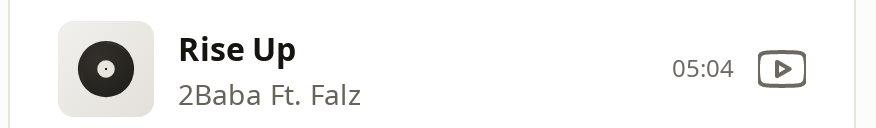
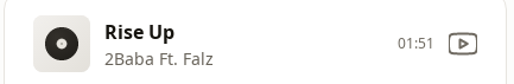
- 05:04
+ 01:51
